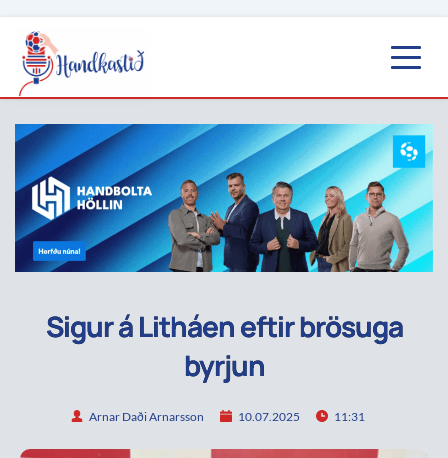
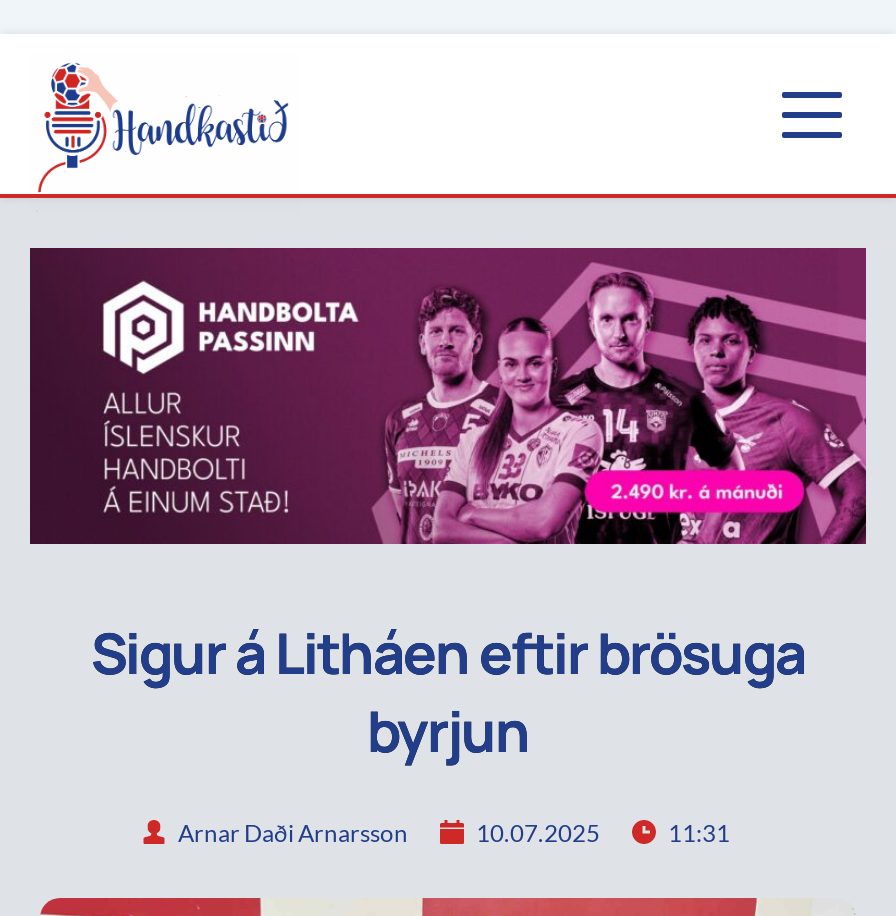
- [image]
+ [image]
